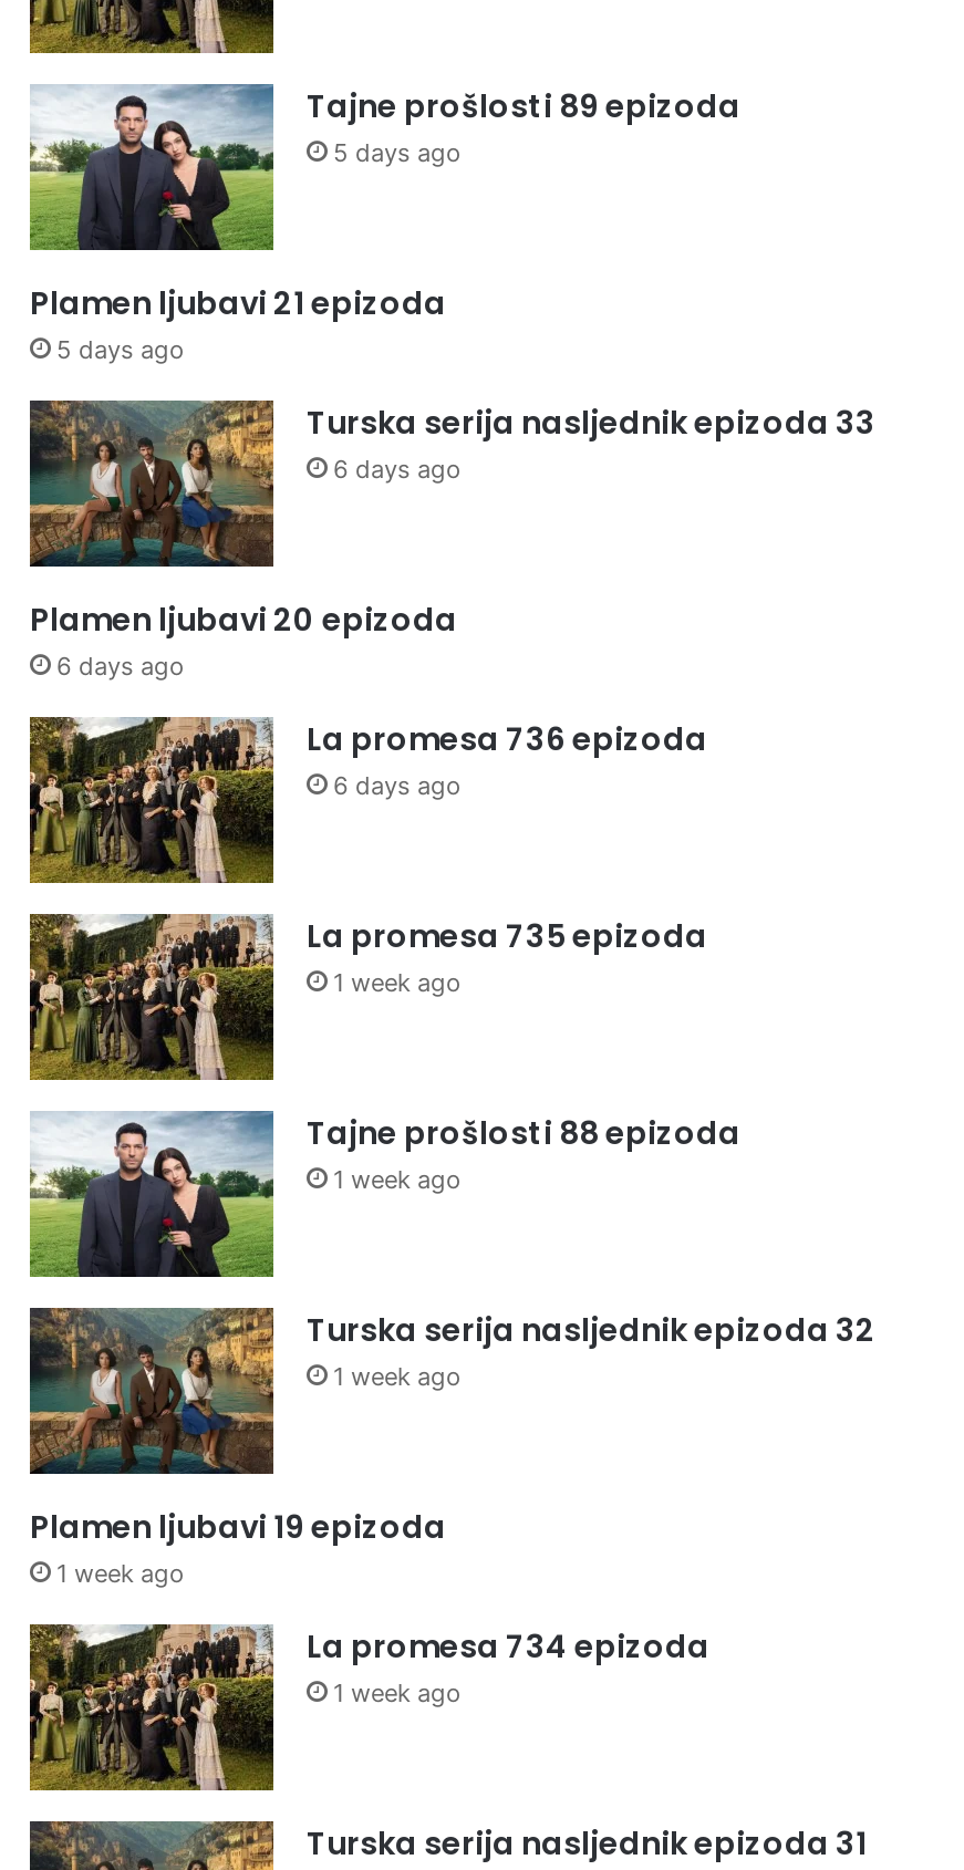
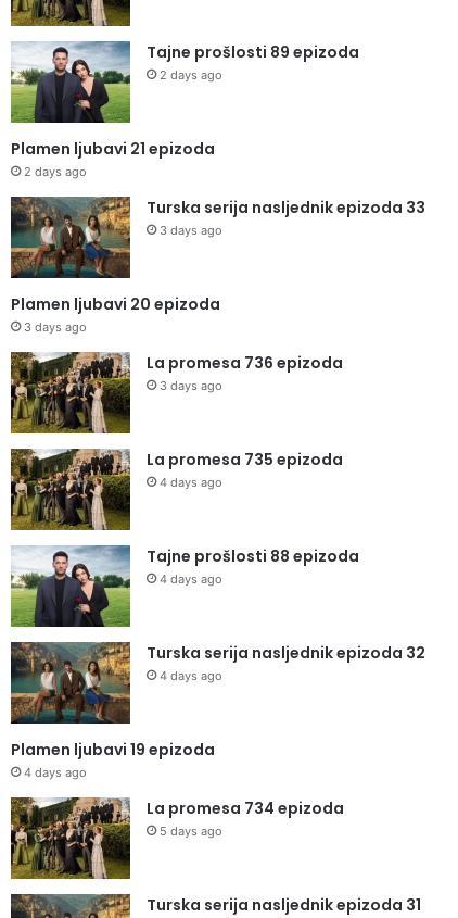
- 5 days ago
+ 2 days ago

- 5 days ago
+ 2 days ago

- 6 days ago
+ 3 days ago

- 6 days ago
+ 3 days ago

- 6 days ago
+ 3 days ago

- 1 week ago
+ 4 days ago

- 1 week ago
+ 4 days ago

- 1 week ago
+ 4 days ago

- 1 week ago
+ 4 days ago

- 1 week ago
+ 5 days ago
